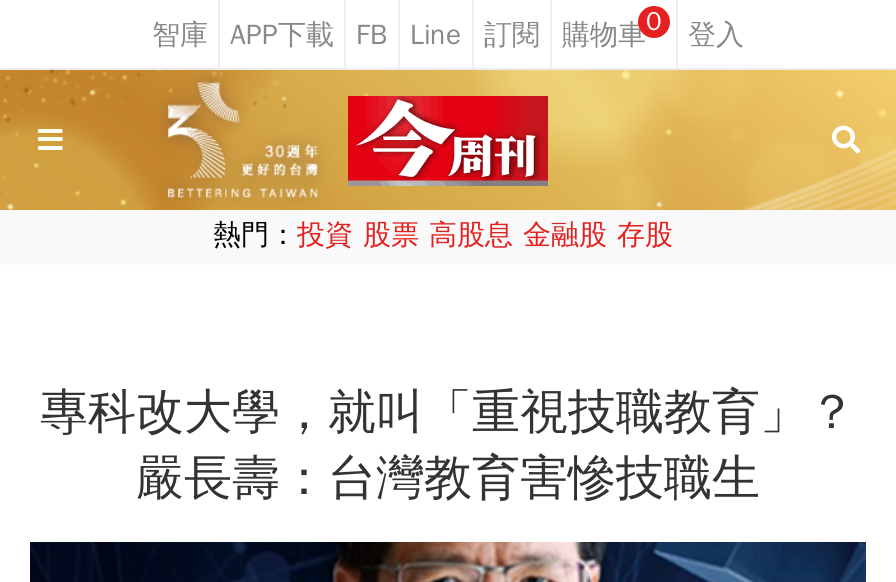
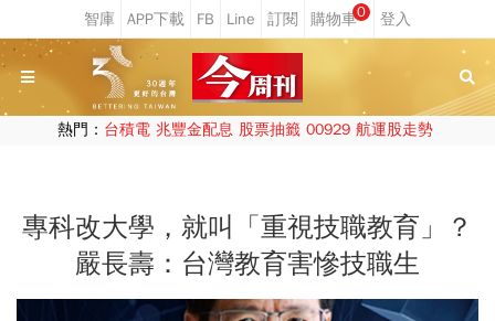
- 熱門：投資 股票 高股息 金融股 存股
+ 熱門：台積電 兆豐金配息 股票抽籤 00929 航運股走勢
